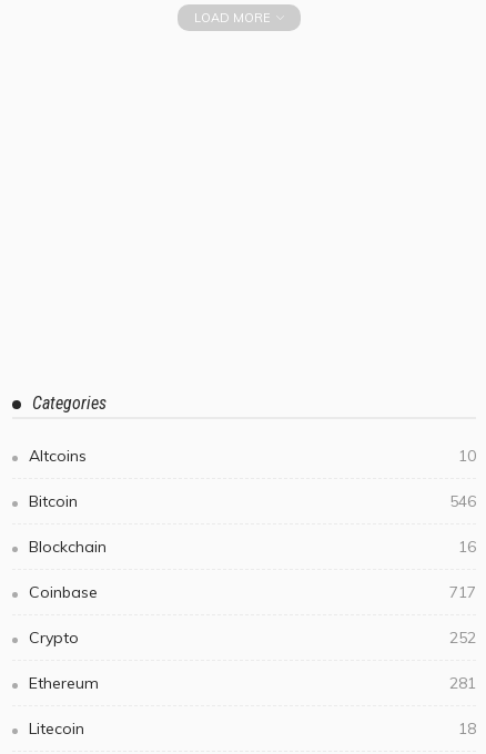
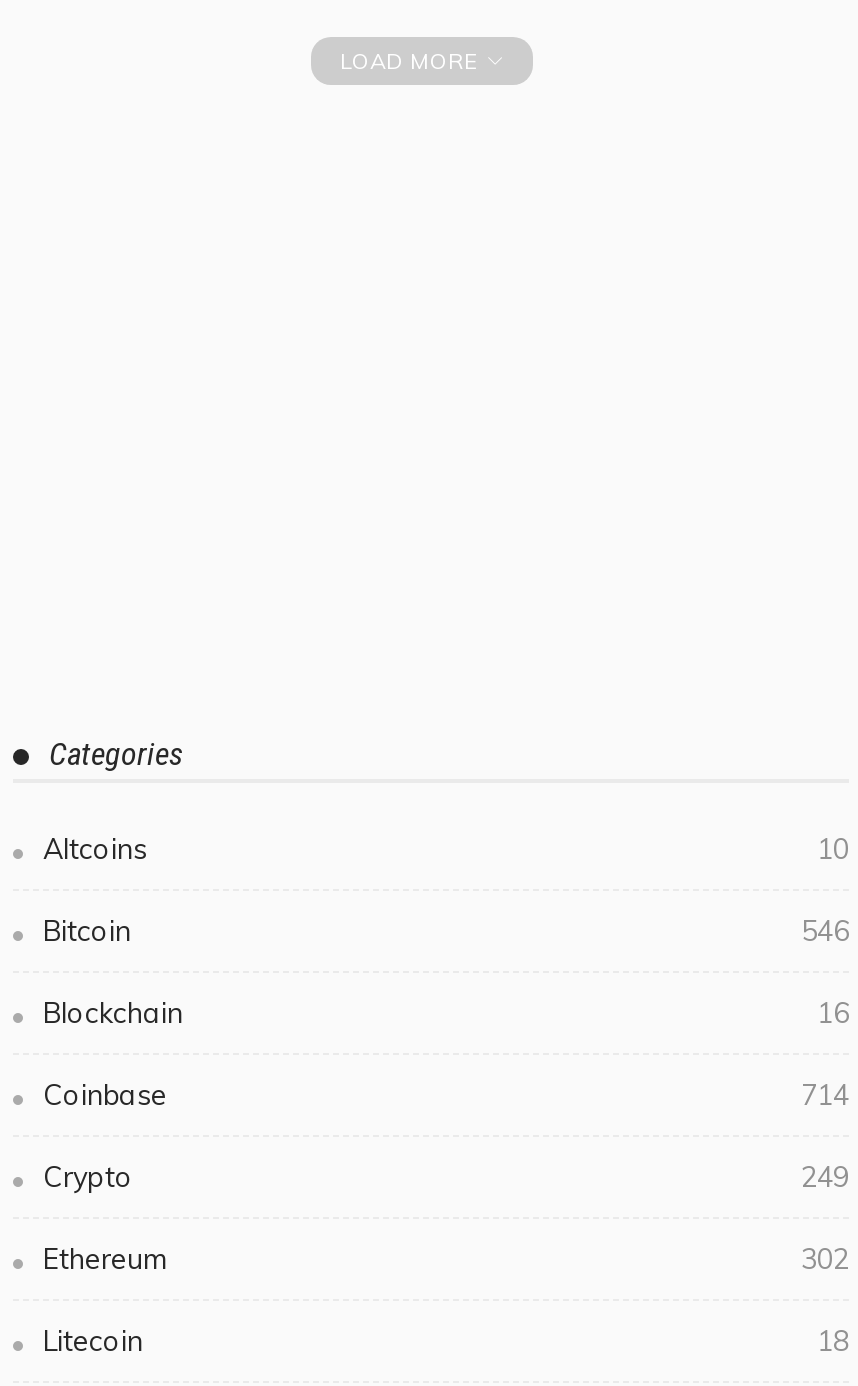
- 717
+ 714

- 252
+ 249

- 281
+ 302
